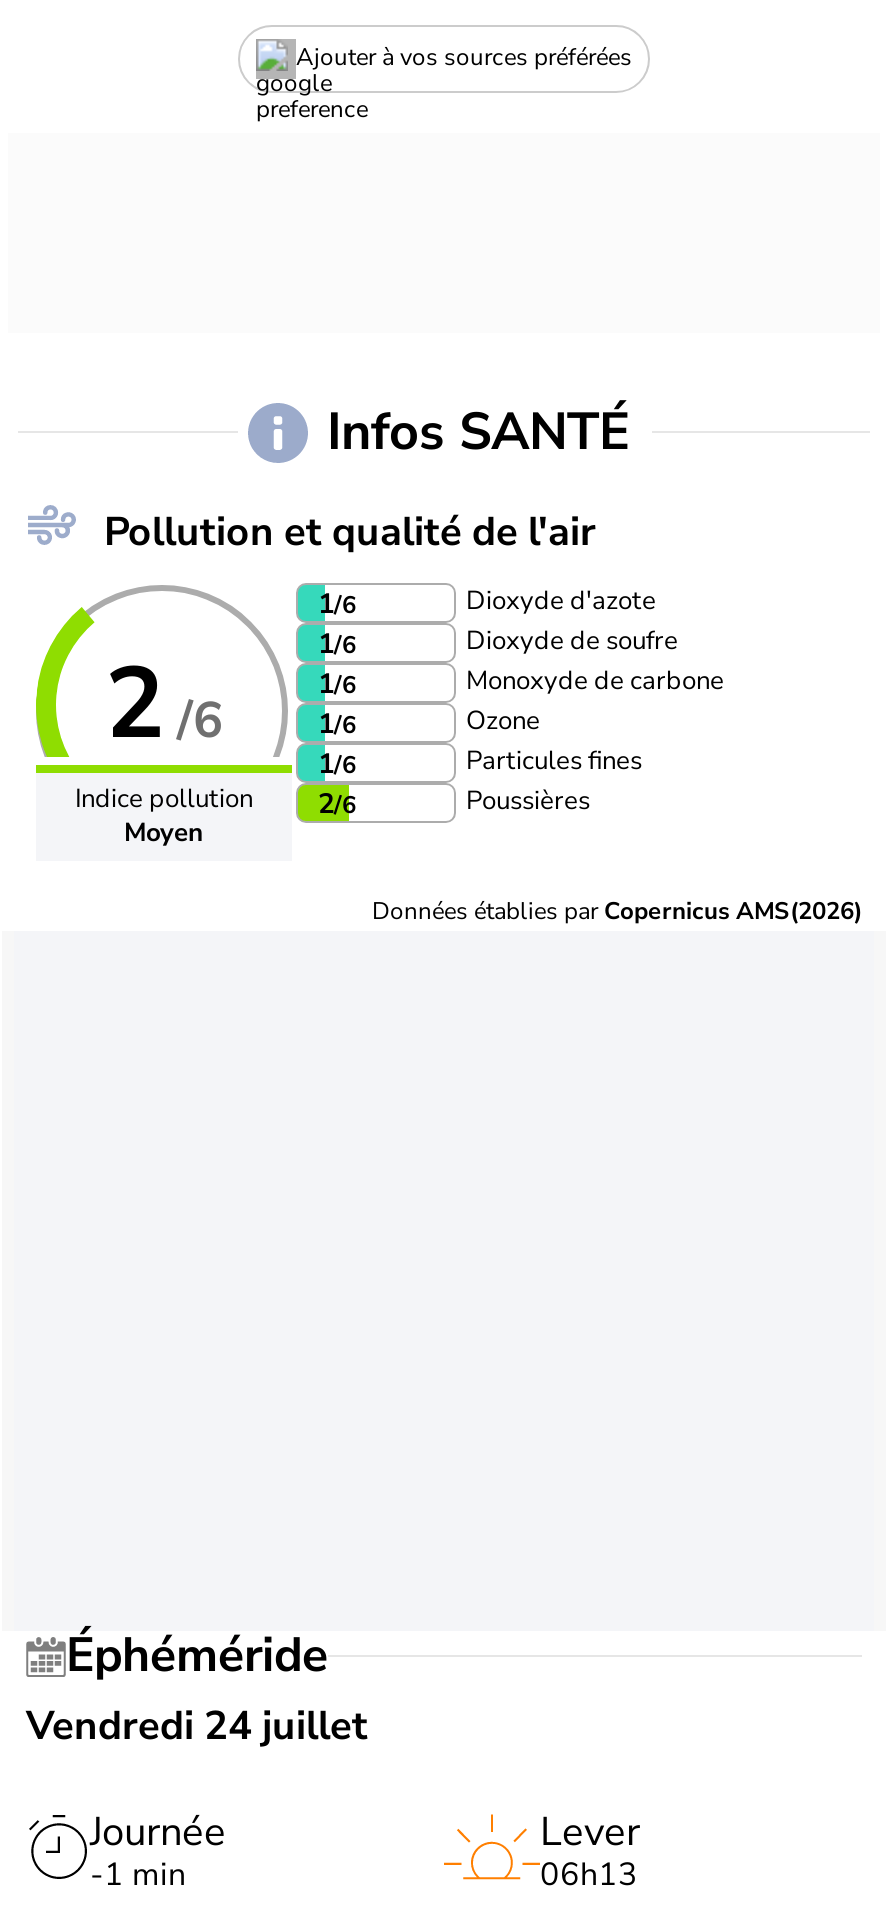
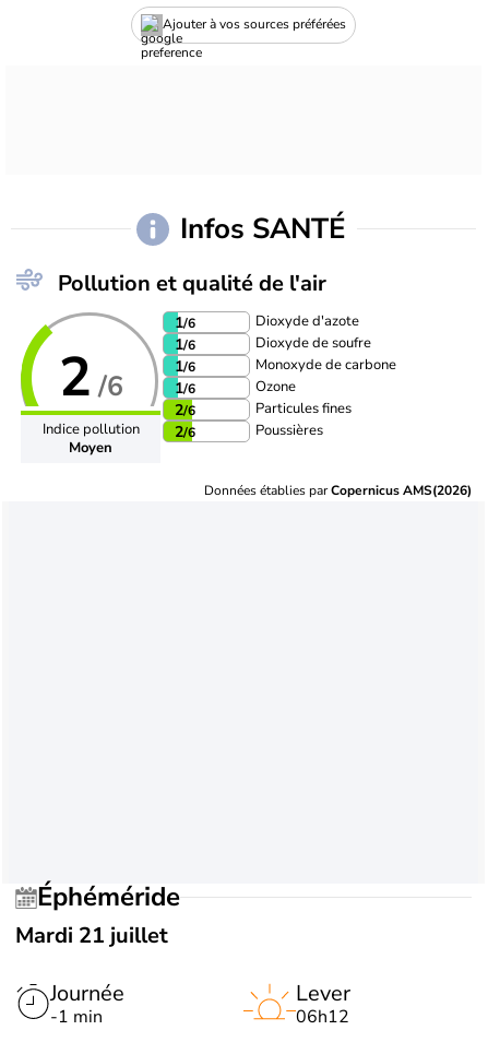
- 1/6
+ 2/6

- Vendredi 24 juillet
+ Mardi 21 juillet

- 06h13
+ 06h12
